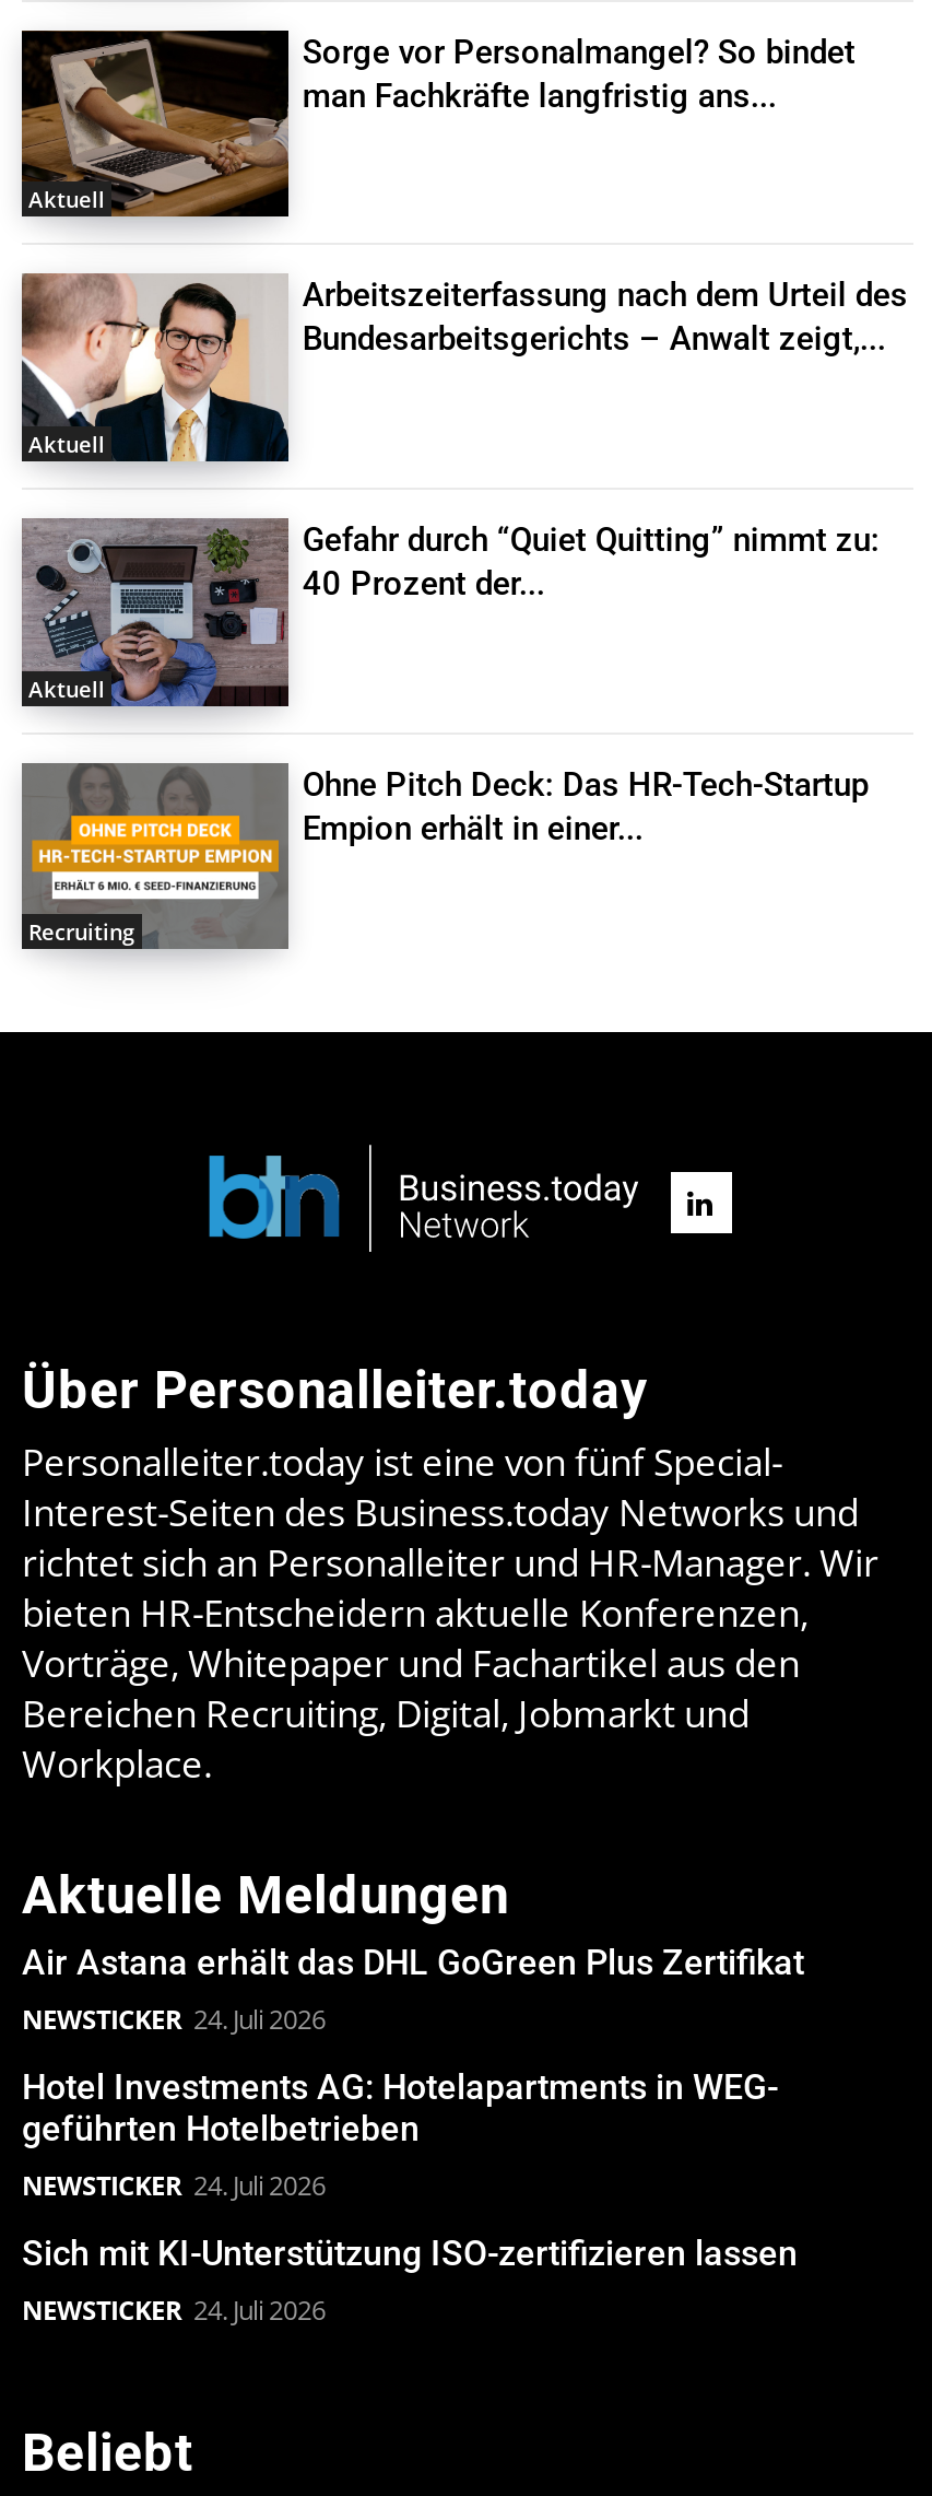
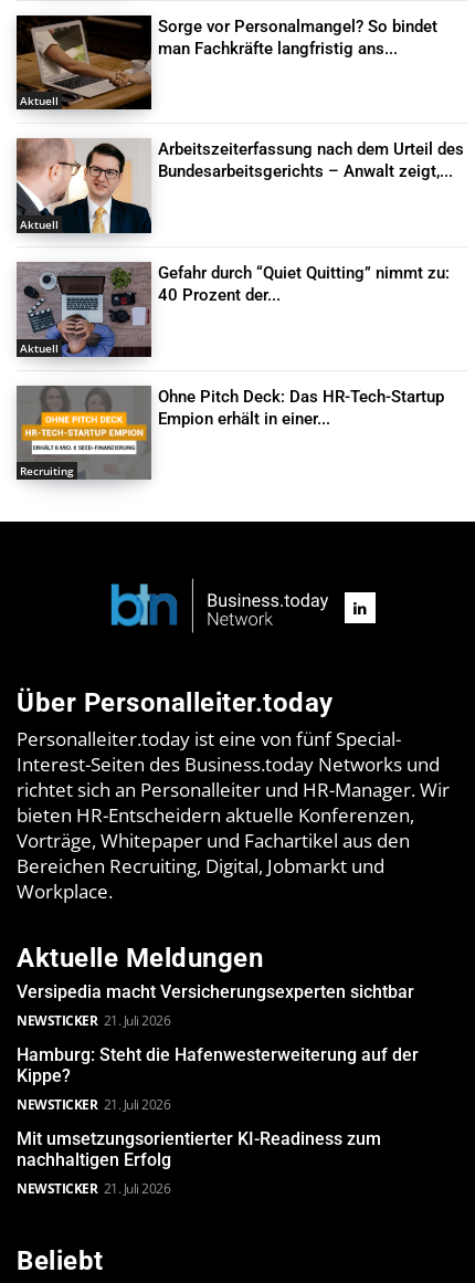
- Air Astana erhält das DHL GoGreen Plus Zertifikat
- NEWSTICKER 24. Juli 2026
+ Versipedia macht Versicherungsexperten sichtbar
+ NEWSTICKER 21. Juli 2026

- Hotel Investments AG: Hotelapartments in WEG-
- geführten Hotelbetrieben
- NEWSTICKER 24. Juli 2026
+ Hamburg: Steht die Hafenwesterweiterung auf der
+ Kippe?
+ NEWSTICKER 21. Juli 2026

- Sich mit KI-Unterstützung ISO-zertifizieren lassen
- NEWSTICKER 24. Juli 2026
+ Mit umsetzungsorientierter KI-Readiness zum
+ nachhaltigen Erfolg
+ NEWSTICKER 21. Juli 2026
